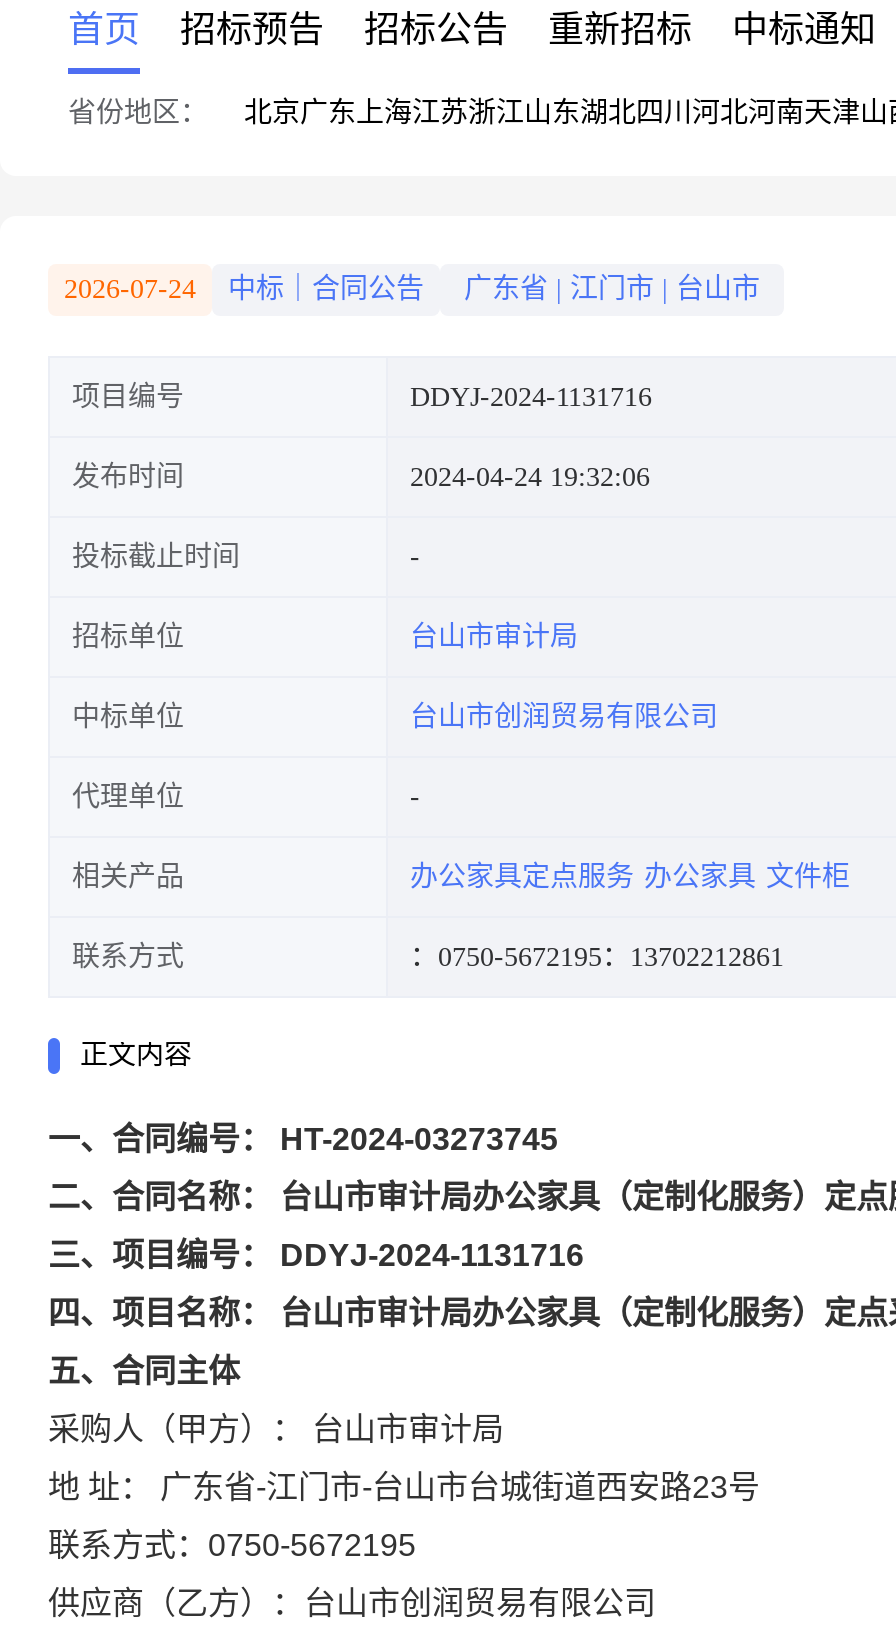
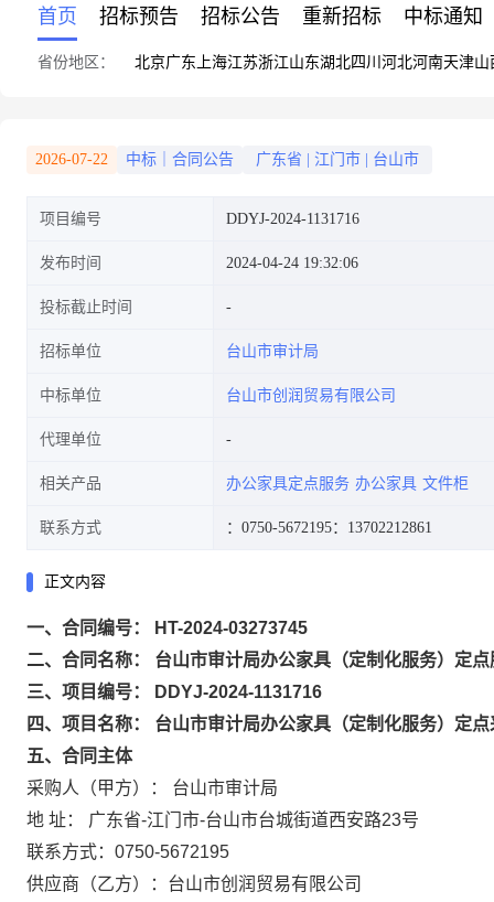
- 2026-07-24
+ 2026-07-22
